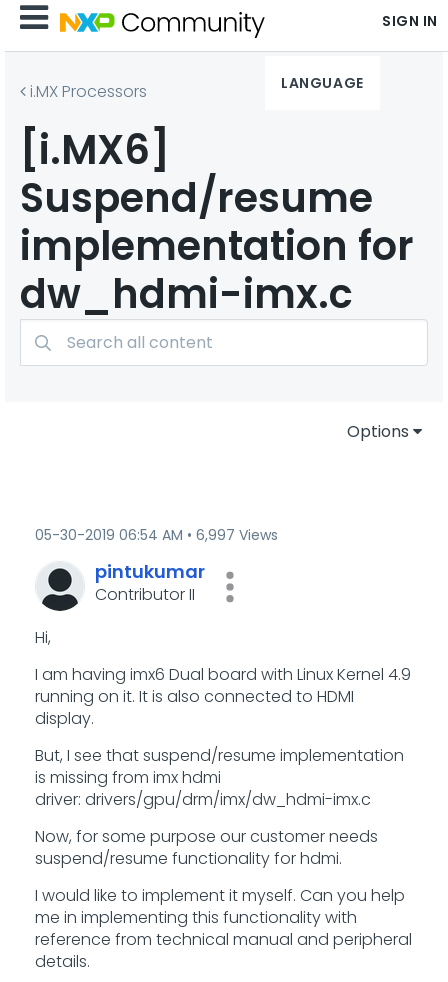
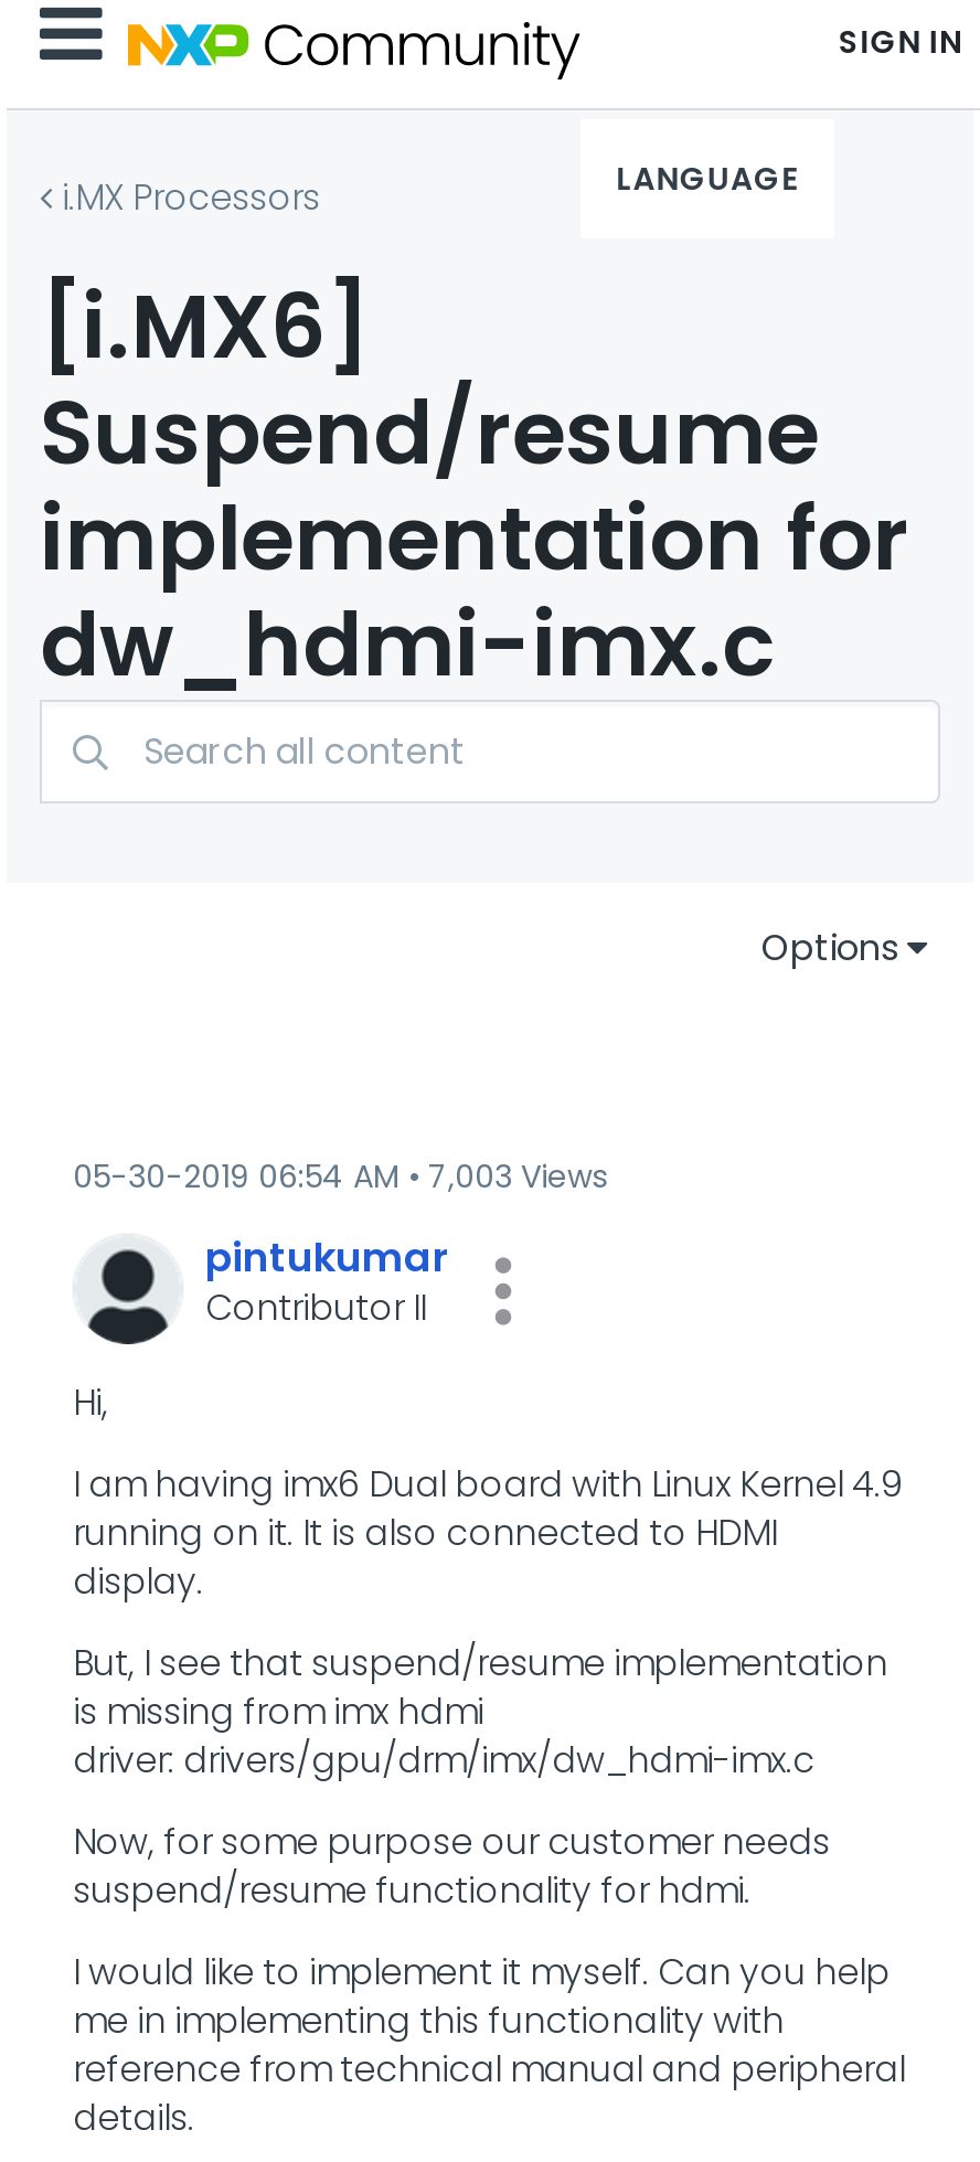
- 05-30-2019 06:54 AM 6,997 Views
+ 05-30-2019 06:54 AM 7,003 Views
